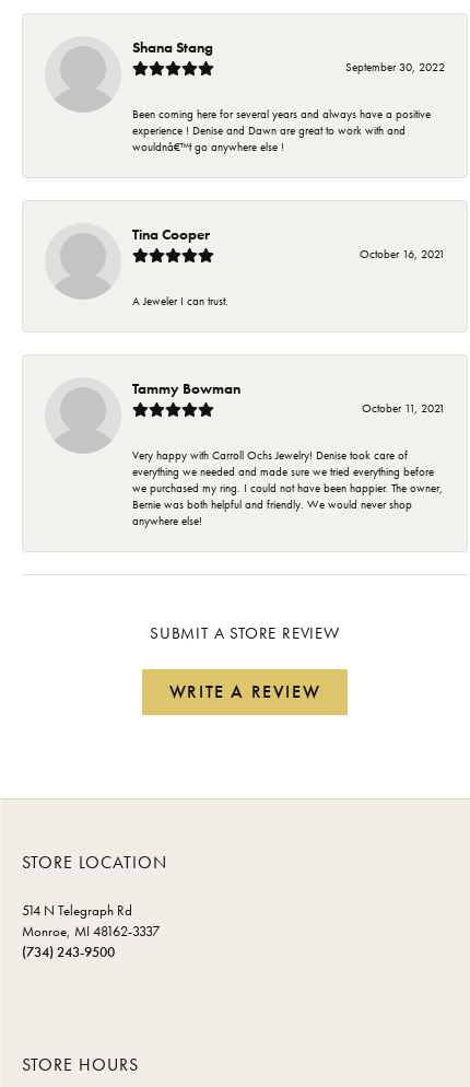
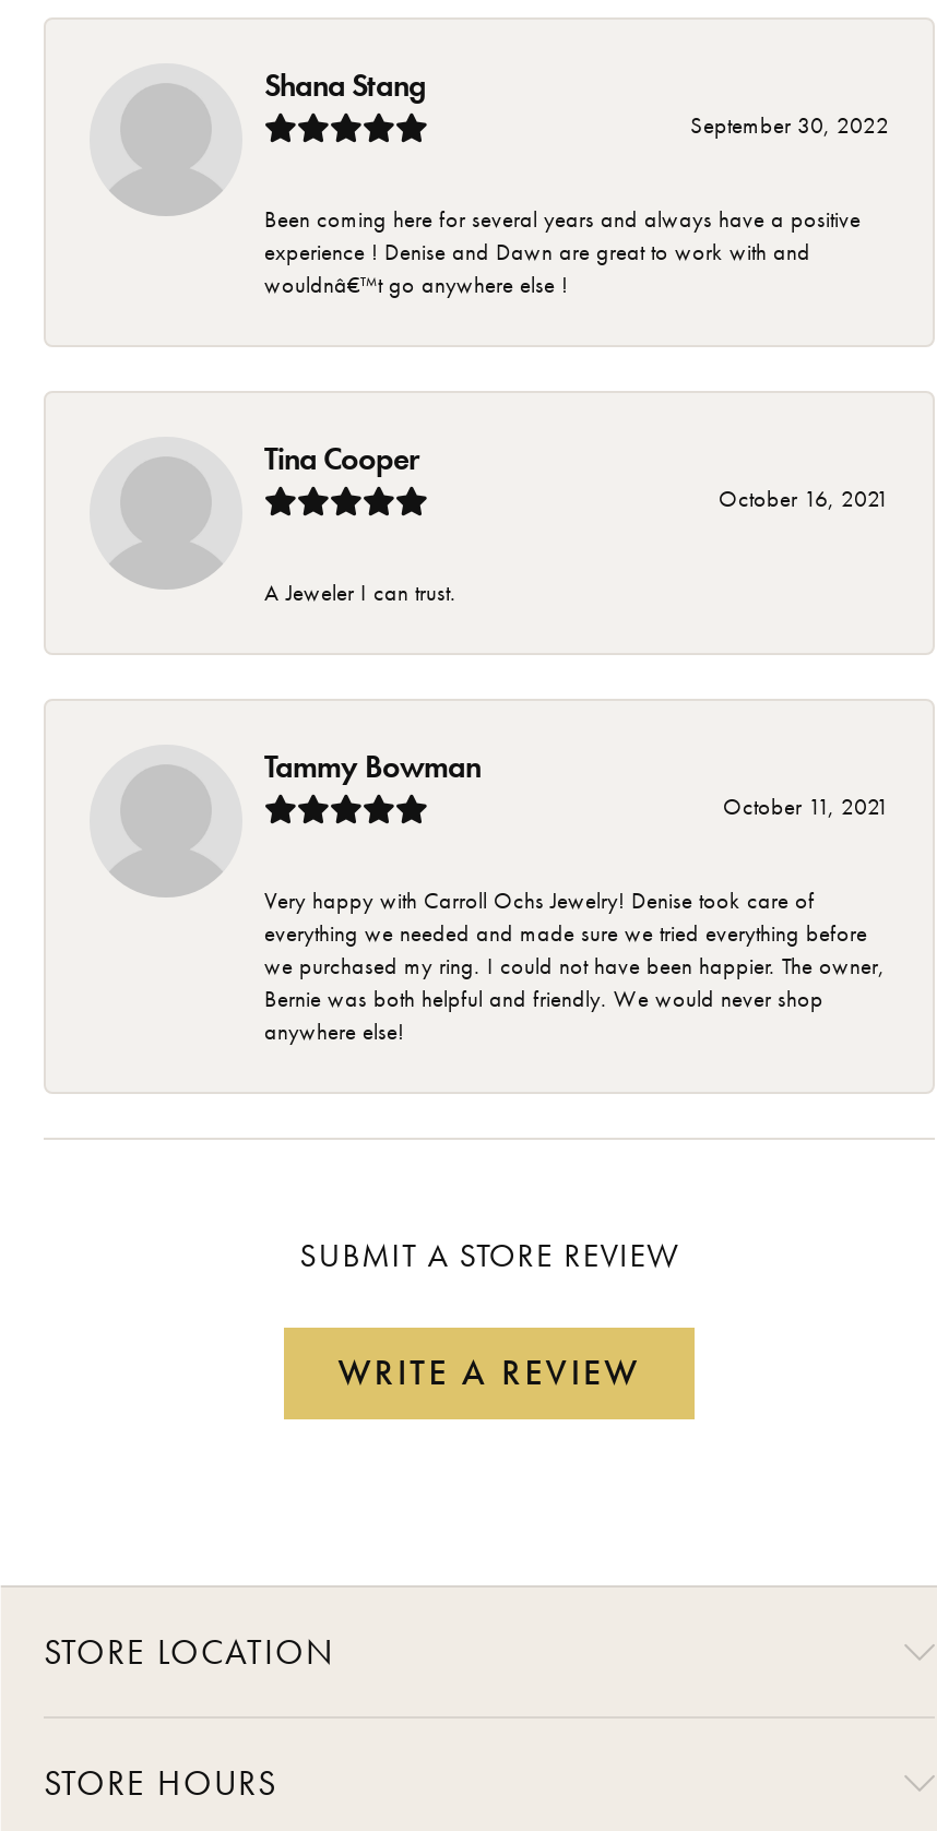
- 514 N Telegraph Rd
- Monroe, MI 48162-3337
- (734) 243-9500
